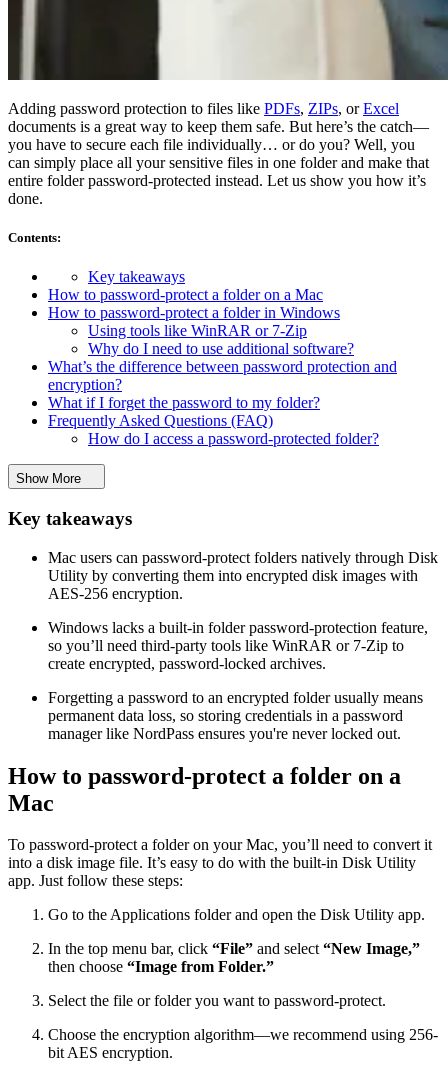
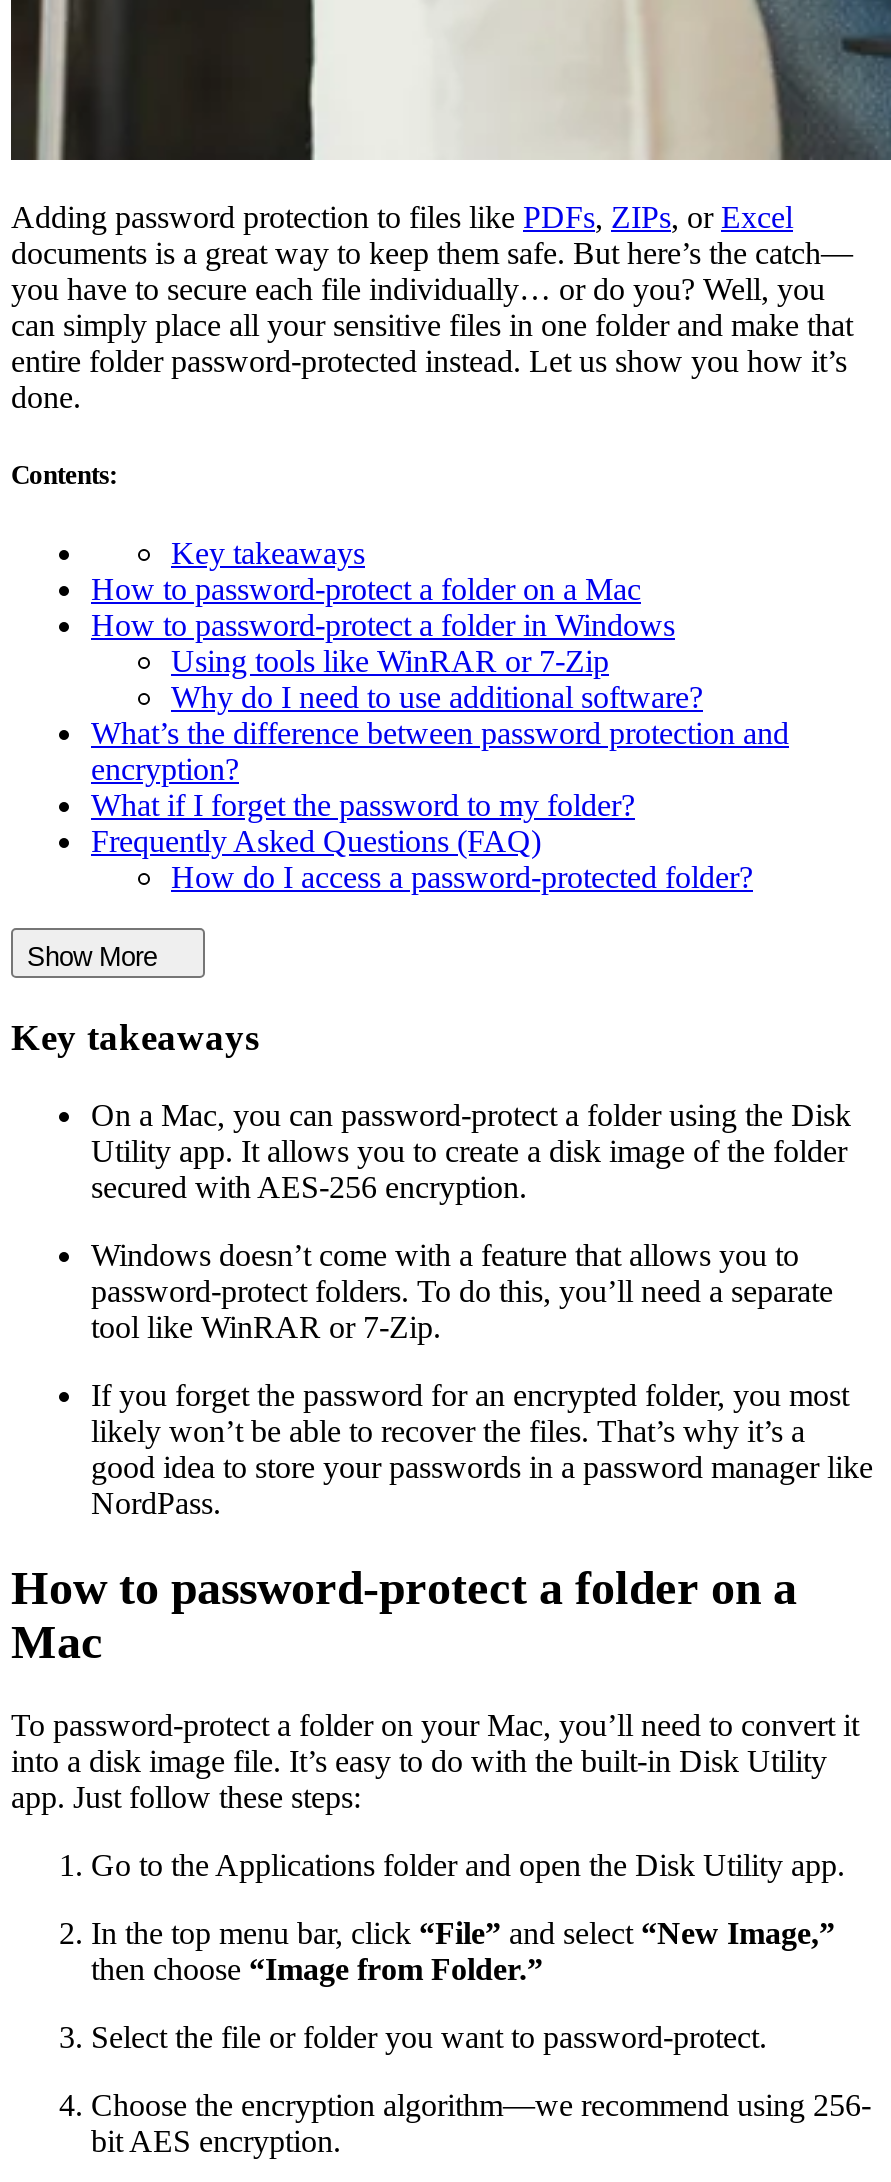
- Mac users can password-protect folders natively through Disk
- Utility by converting them into encrypted disk images with
- AES-256 encryption.
+ On a Mac, you can password-protect a folder using the Disk
+ Utility app. It allows you to create a disk image of the folder
+ secured with AES-256 encryption.

- Windows lacks a built-in folder password-protection feature,
- so you’ll need third-party tools like WinRAR or 7-Zip to
- create encrypted, password-locked archives.
+ Windows doesn’t come with a feature that allows you to
+ password-protect folders. To do this, you’ll need a separate
+ tool like WinRAR or 7-Zip.

- Forgetting a password to an encrypted folder usually means
- permanent data loss, so storing credentials in a password
- manager like NordPass ensures you're never locked out.
+ If you forget the password for an encrypted folder, you most
+ likely won’t be able to recover the files. That’s why it’s a
+ good idea to store your passwords in a password manager like
+ NordPass.
